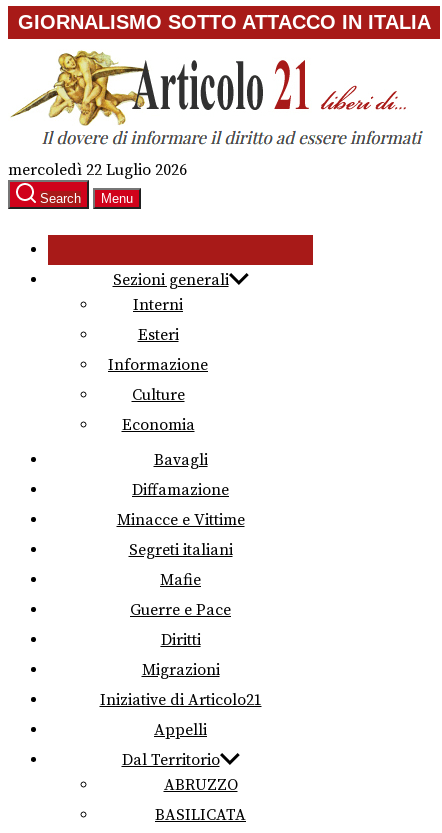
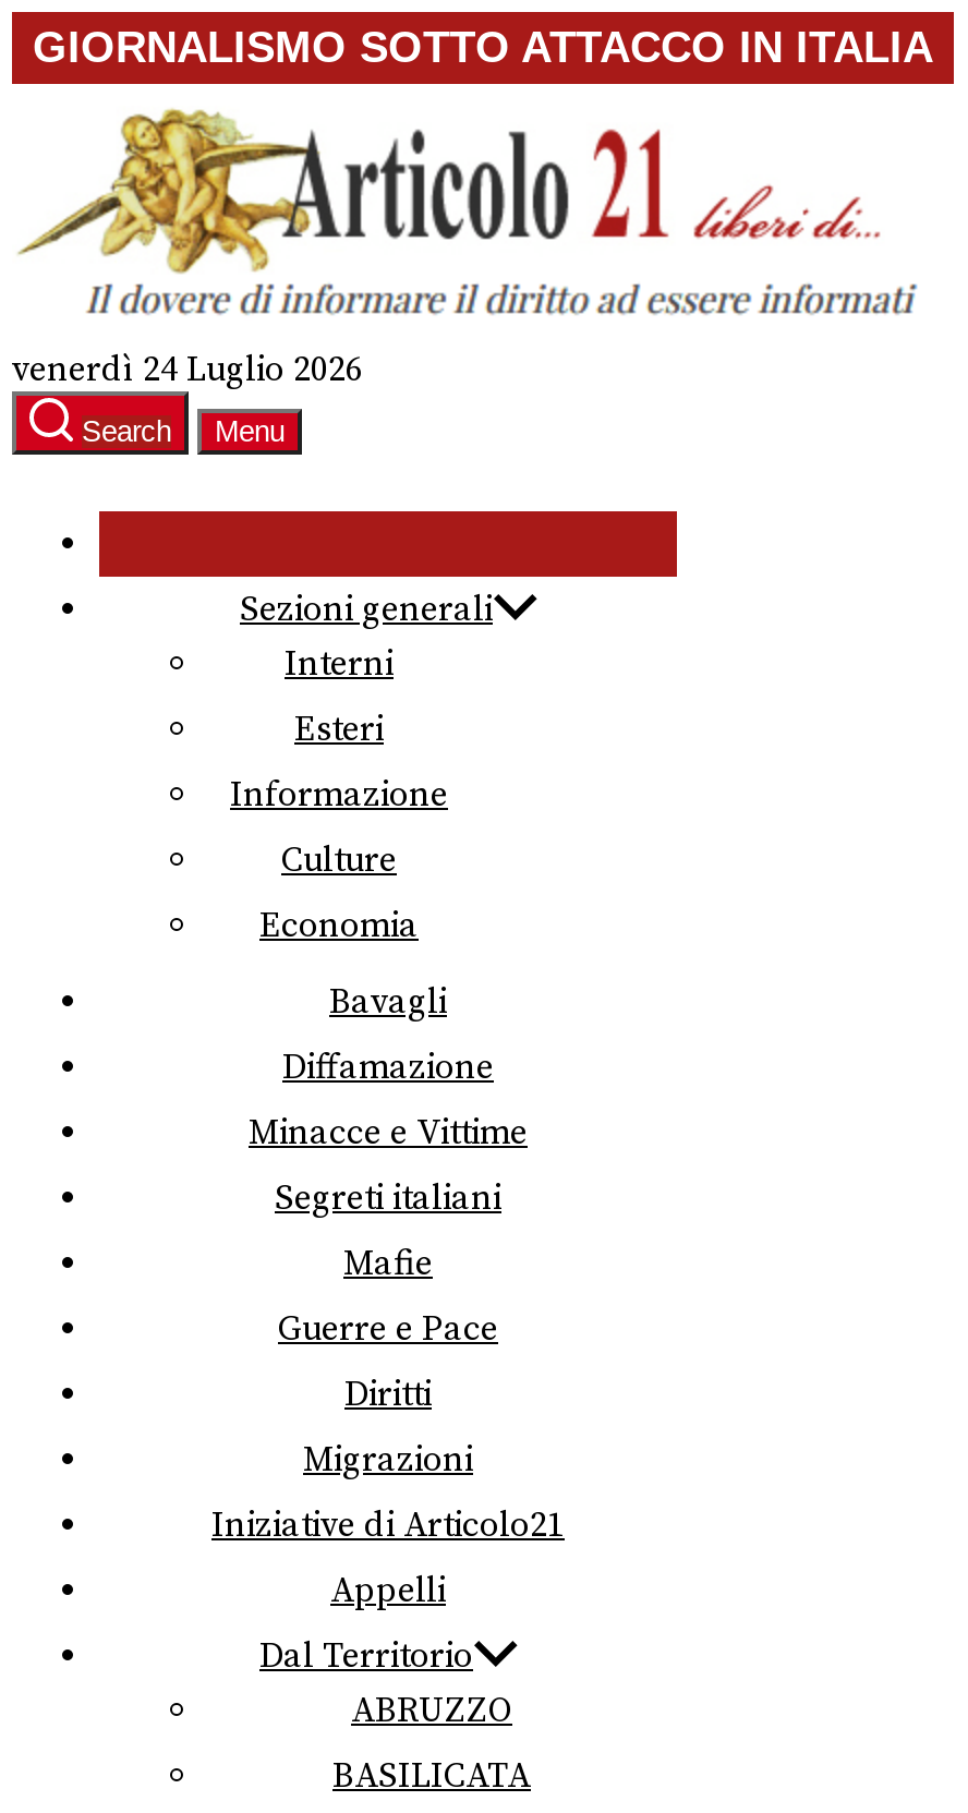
- mercoledì 22 Luglio 2026
+ venerdì 24 Luglio 2026
